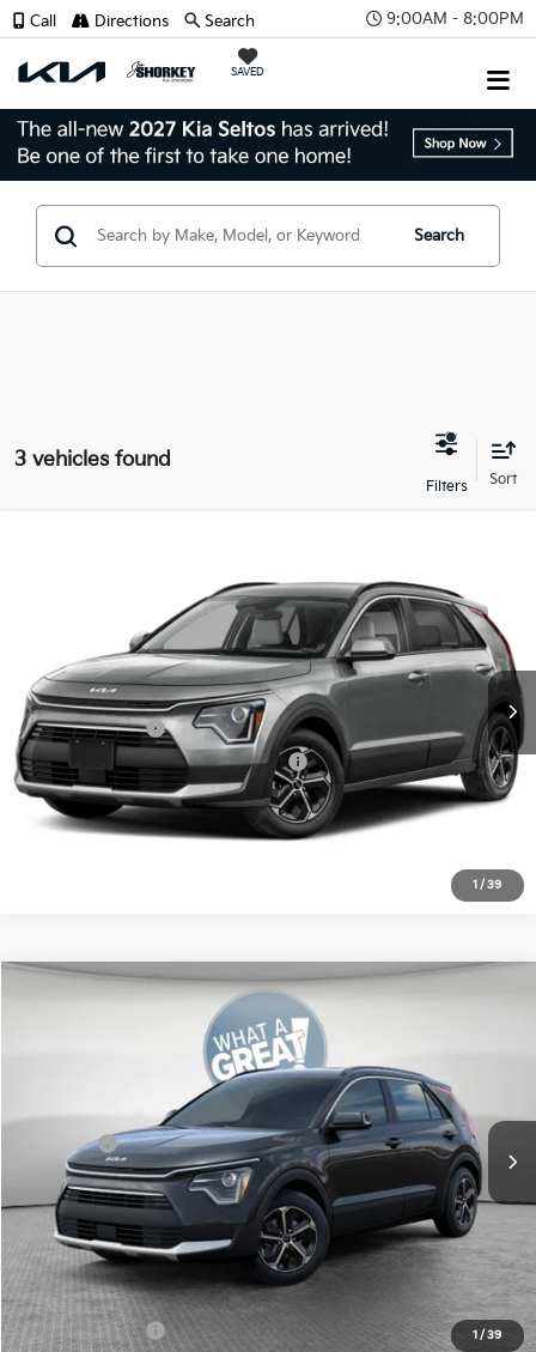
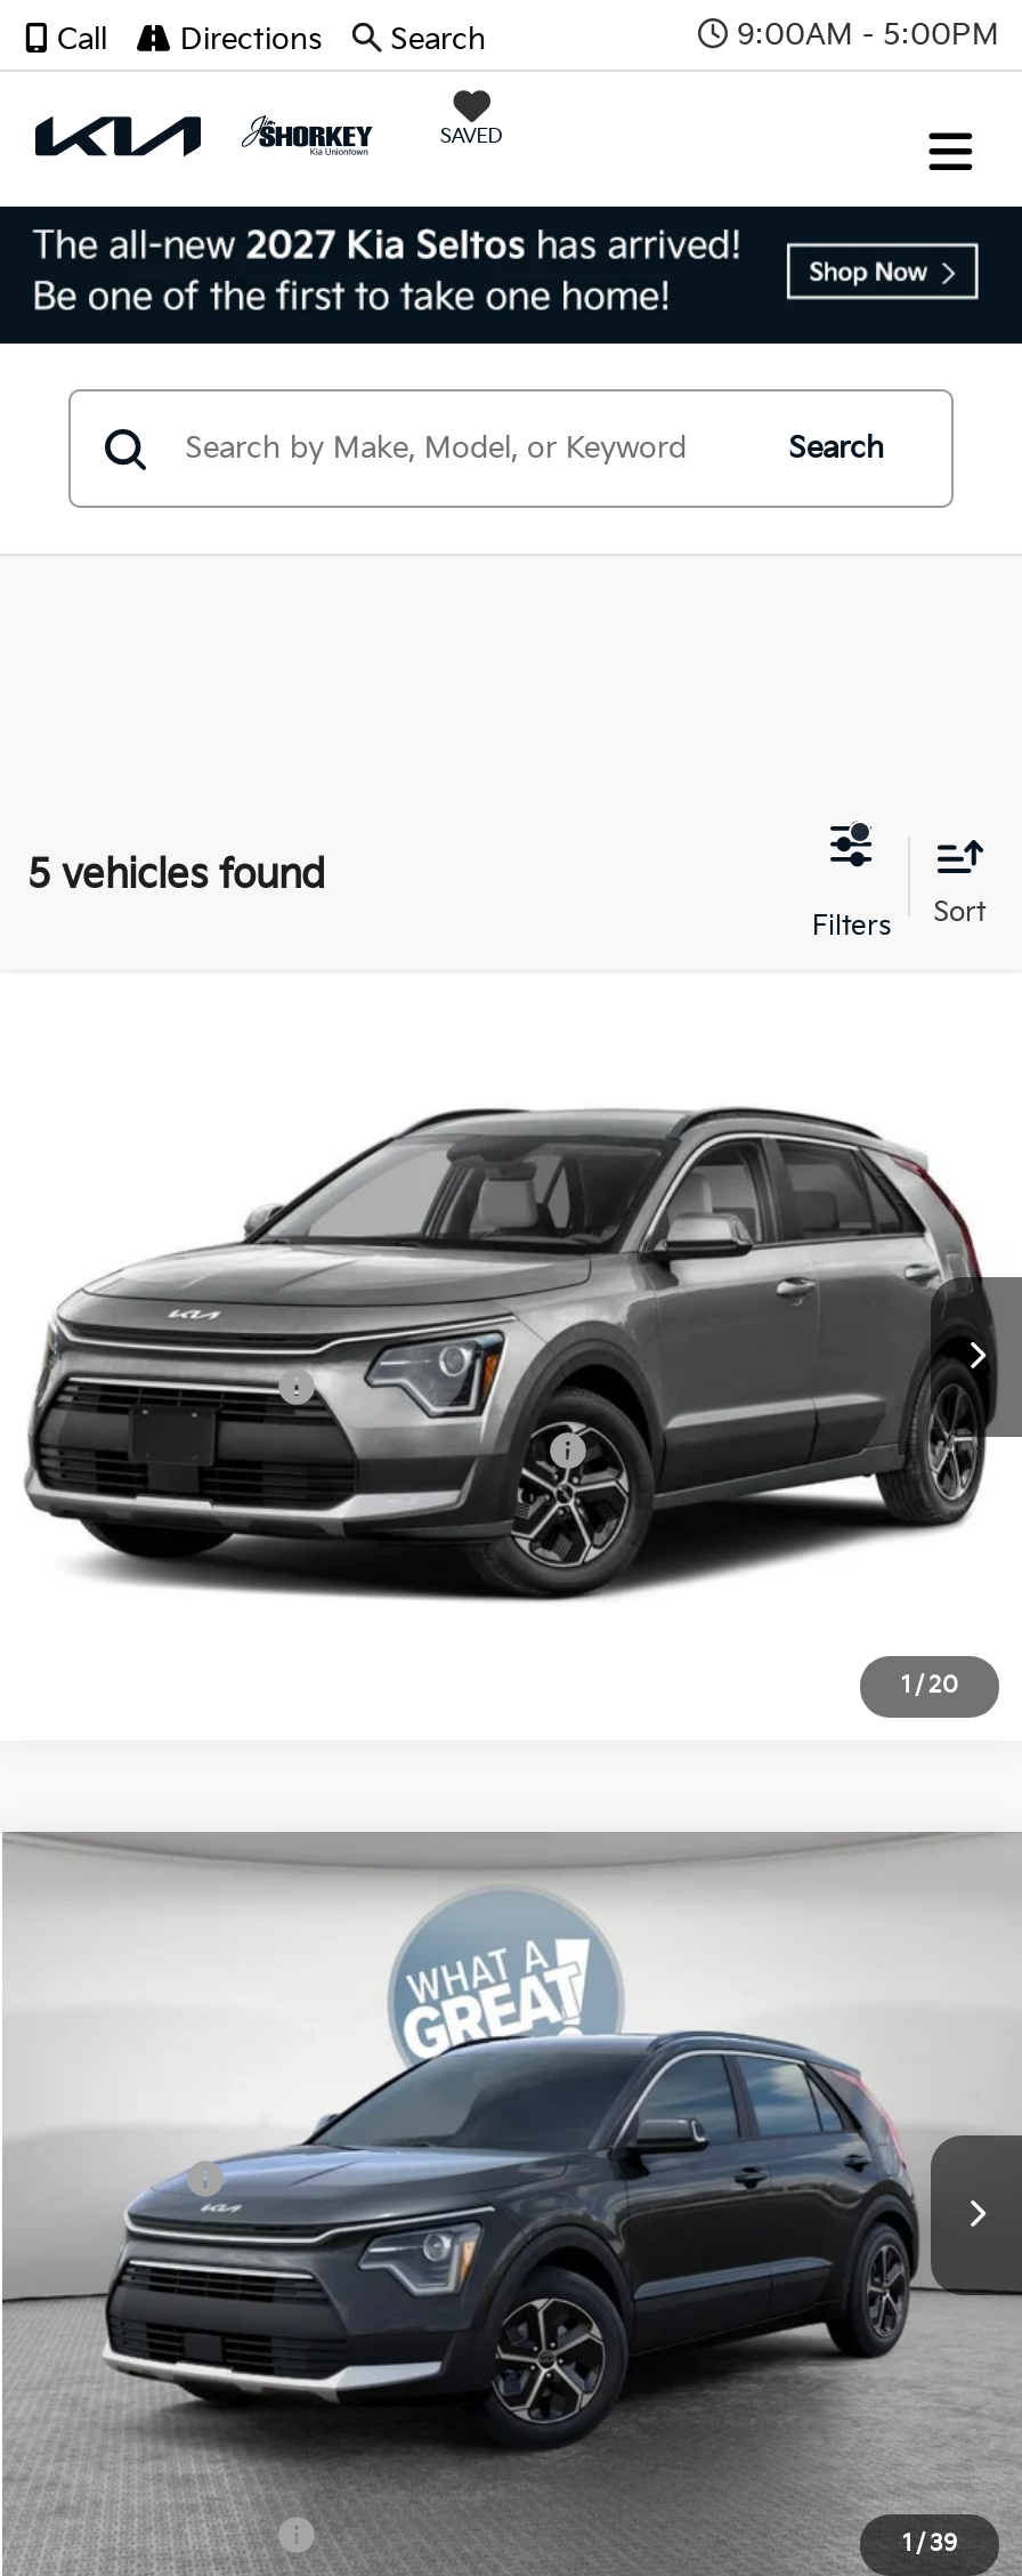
- 9:00AM - 8:00PM
+ 9:00AM - 5:00PM

- 3 vehicles found
+ 5 vehicles found

- 1 / 39
+ 1 / 20
